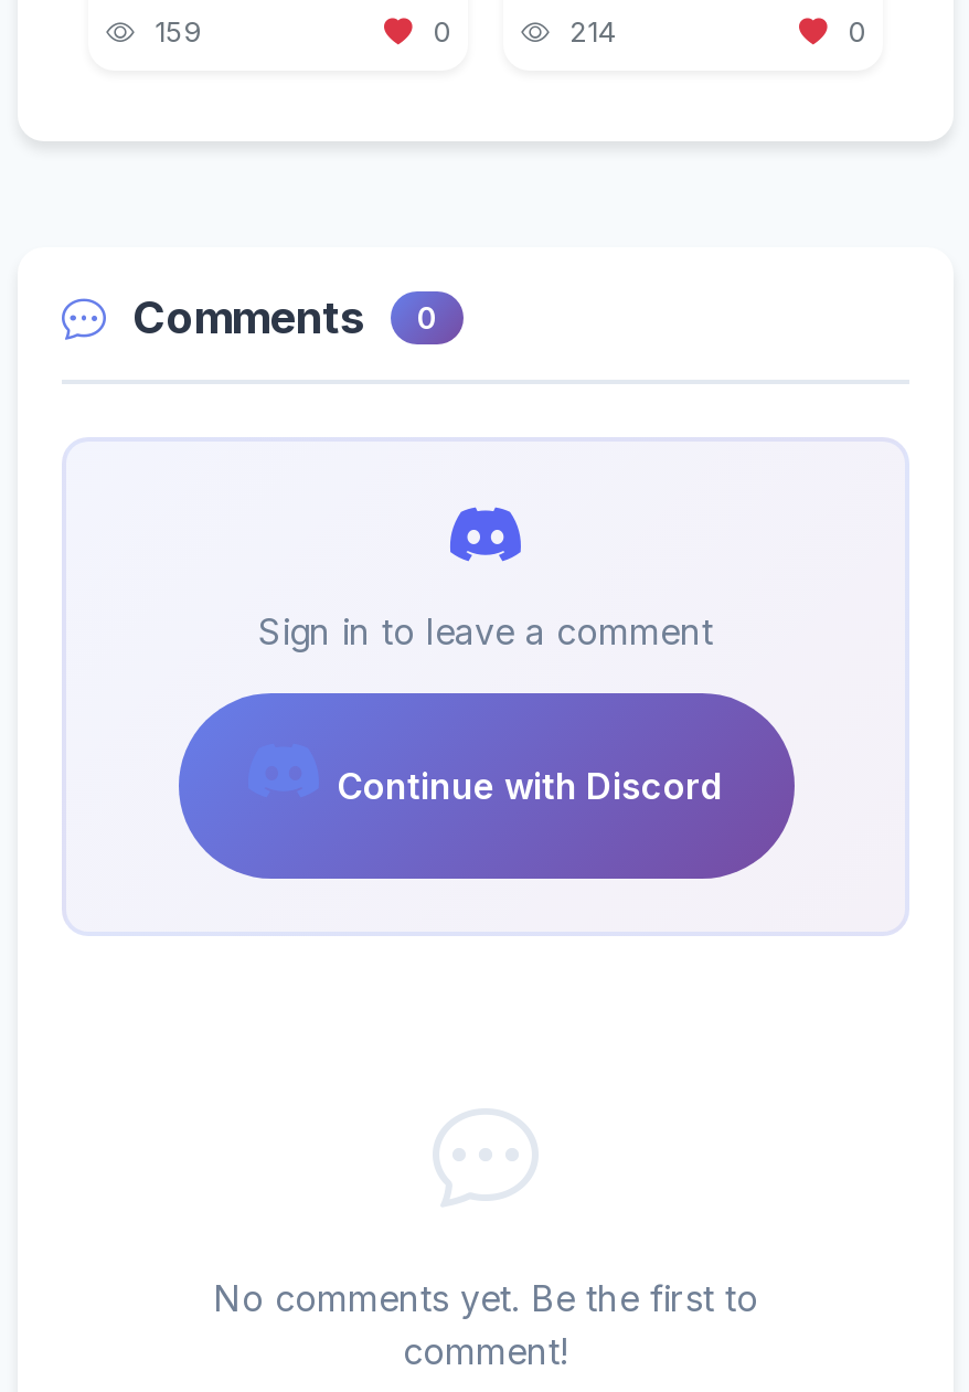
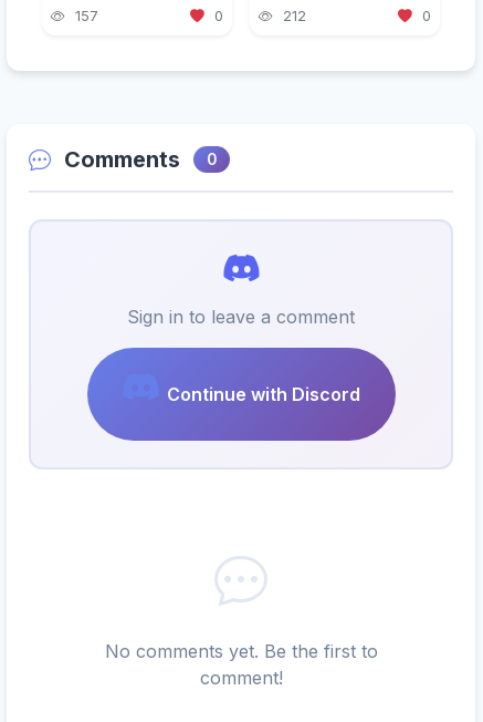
- 159
+ 157

- 214
+ 212
